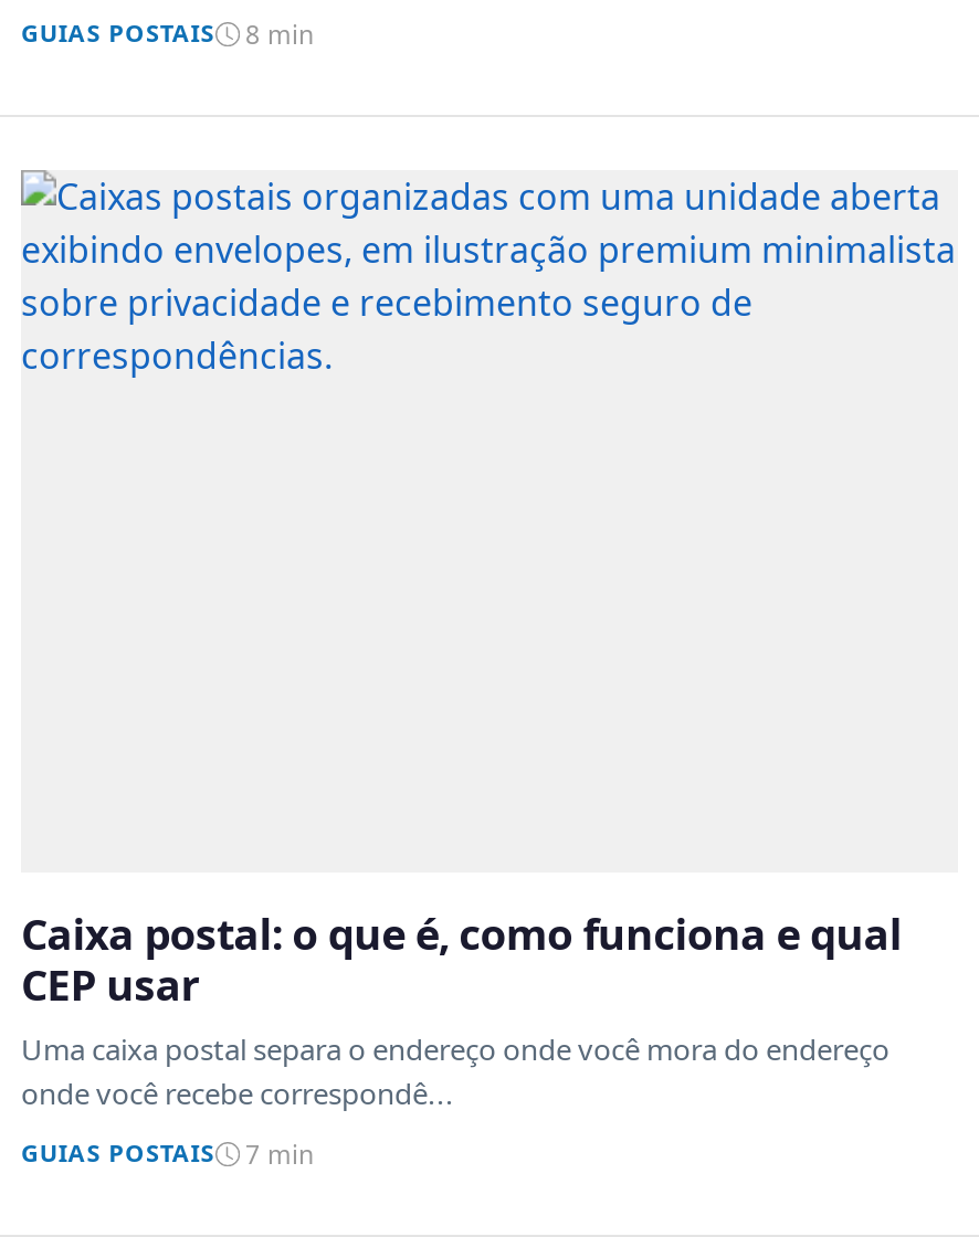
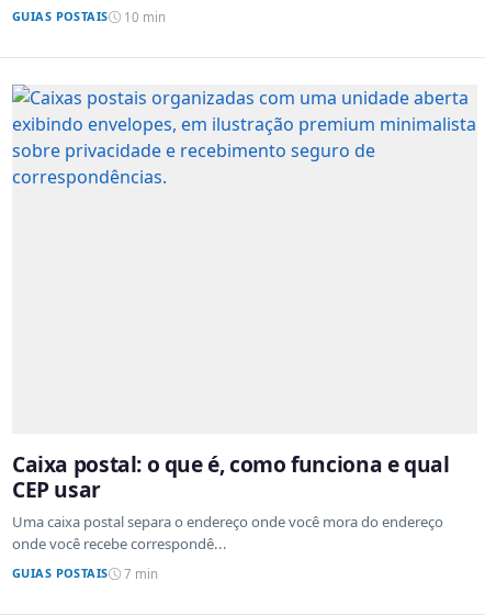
- GUIAS POSTAIS 8 min
+ GUIAS POSTAIS 10 min
